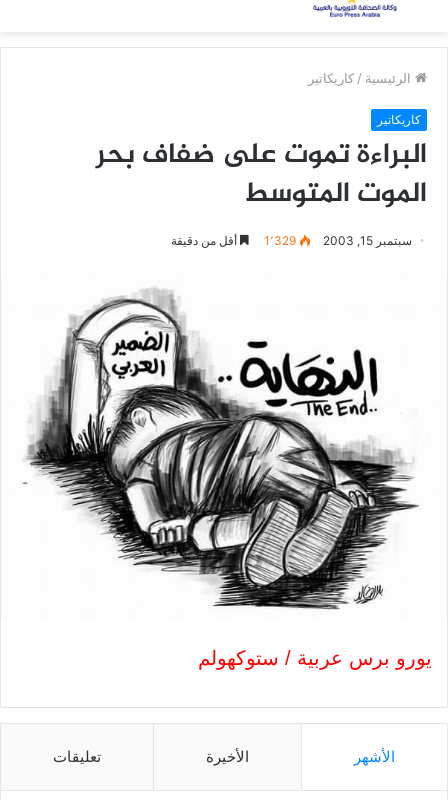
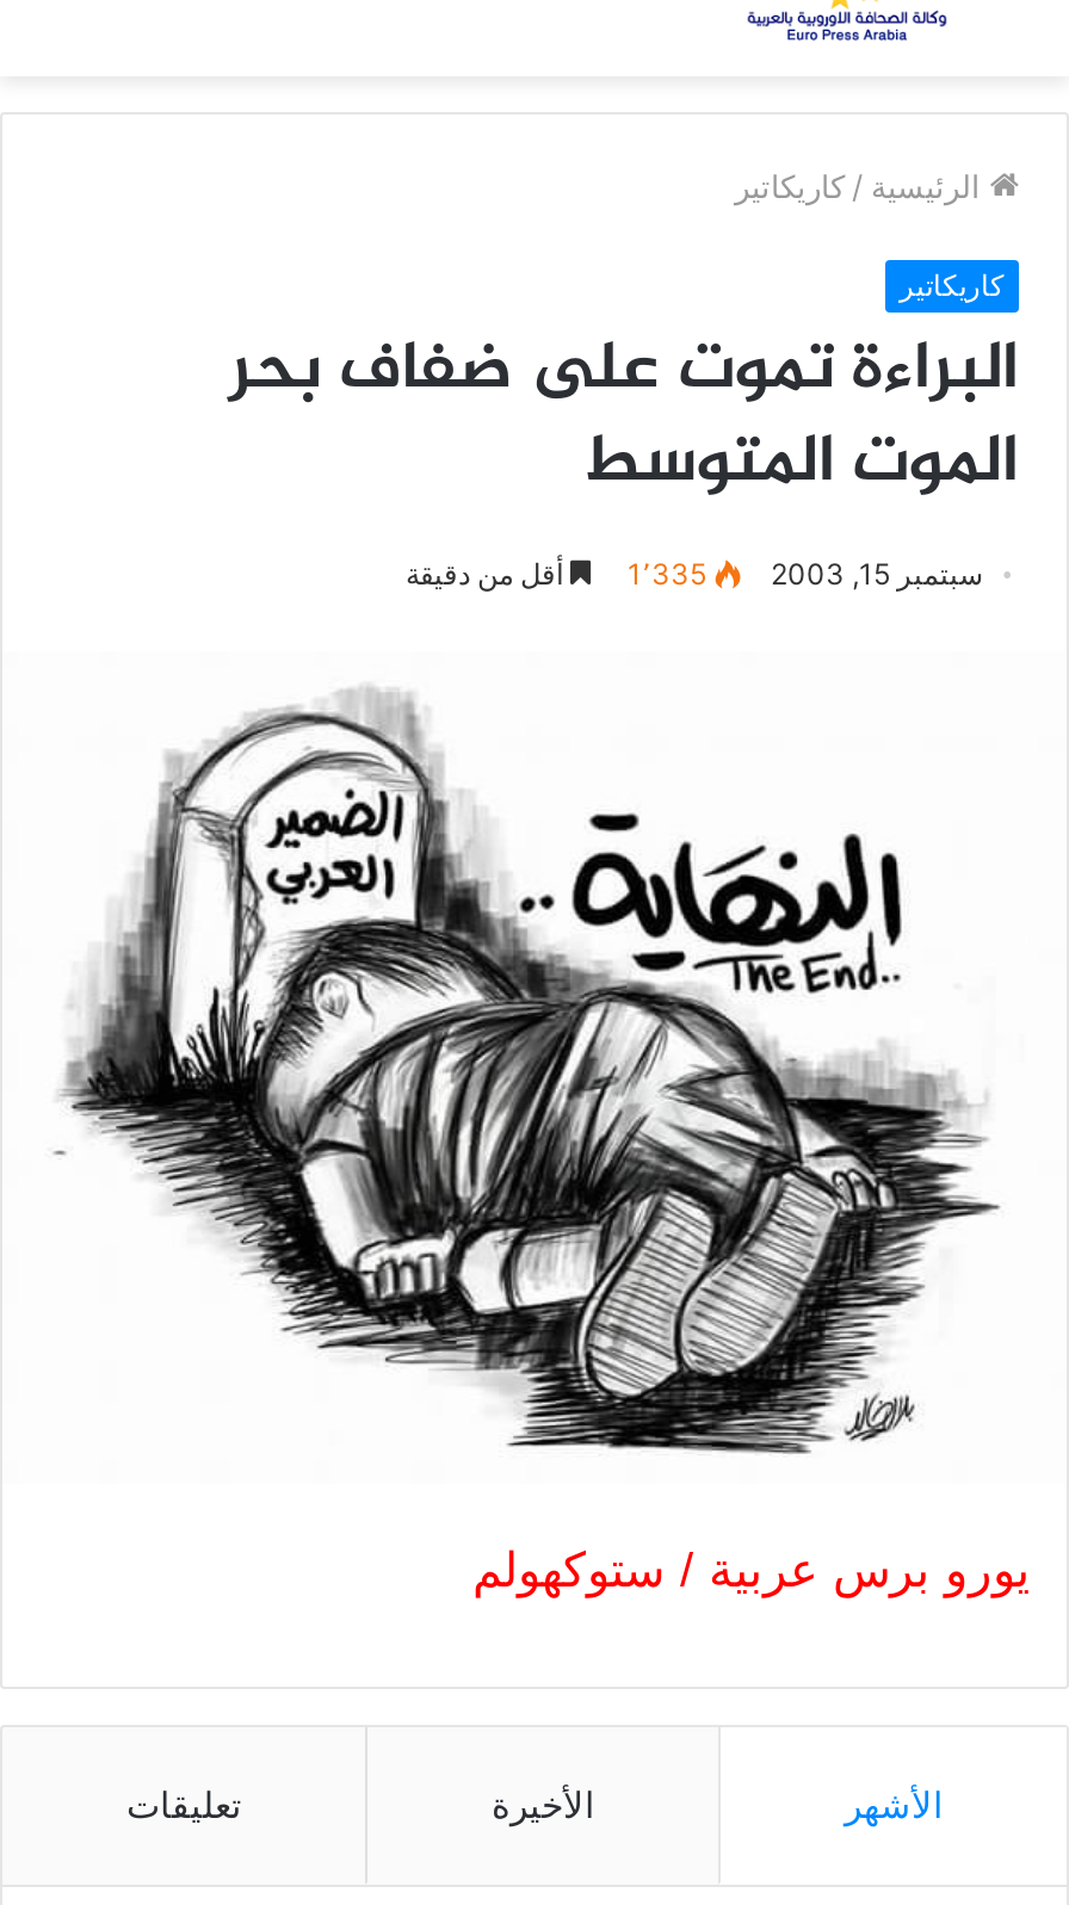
- 1٬329
+ 1٬335
